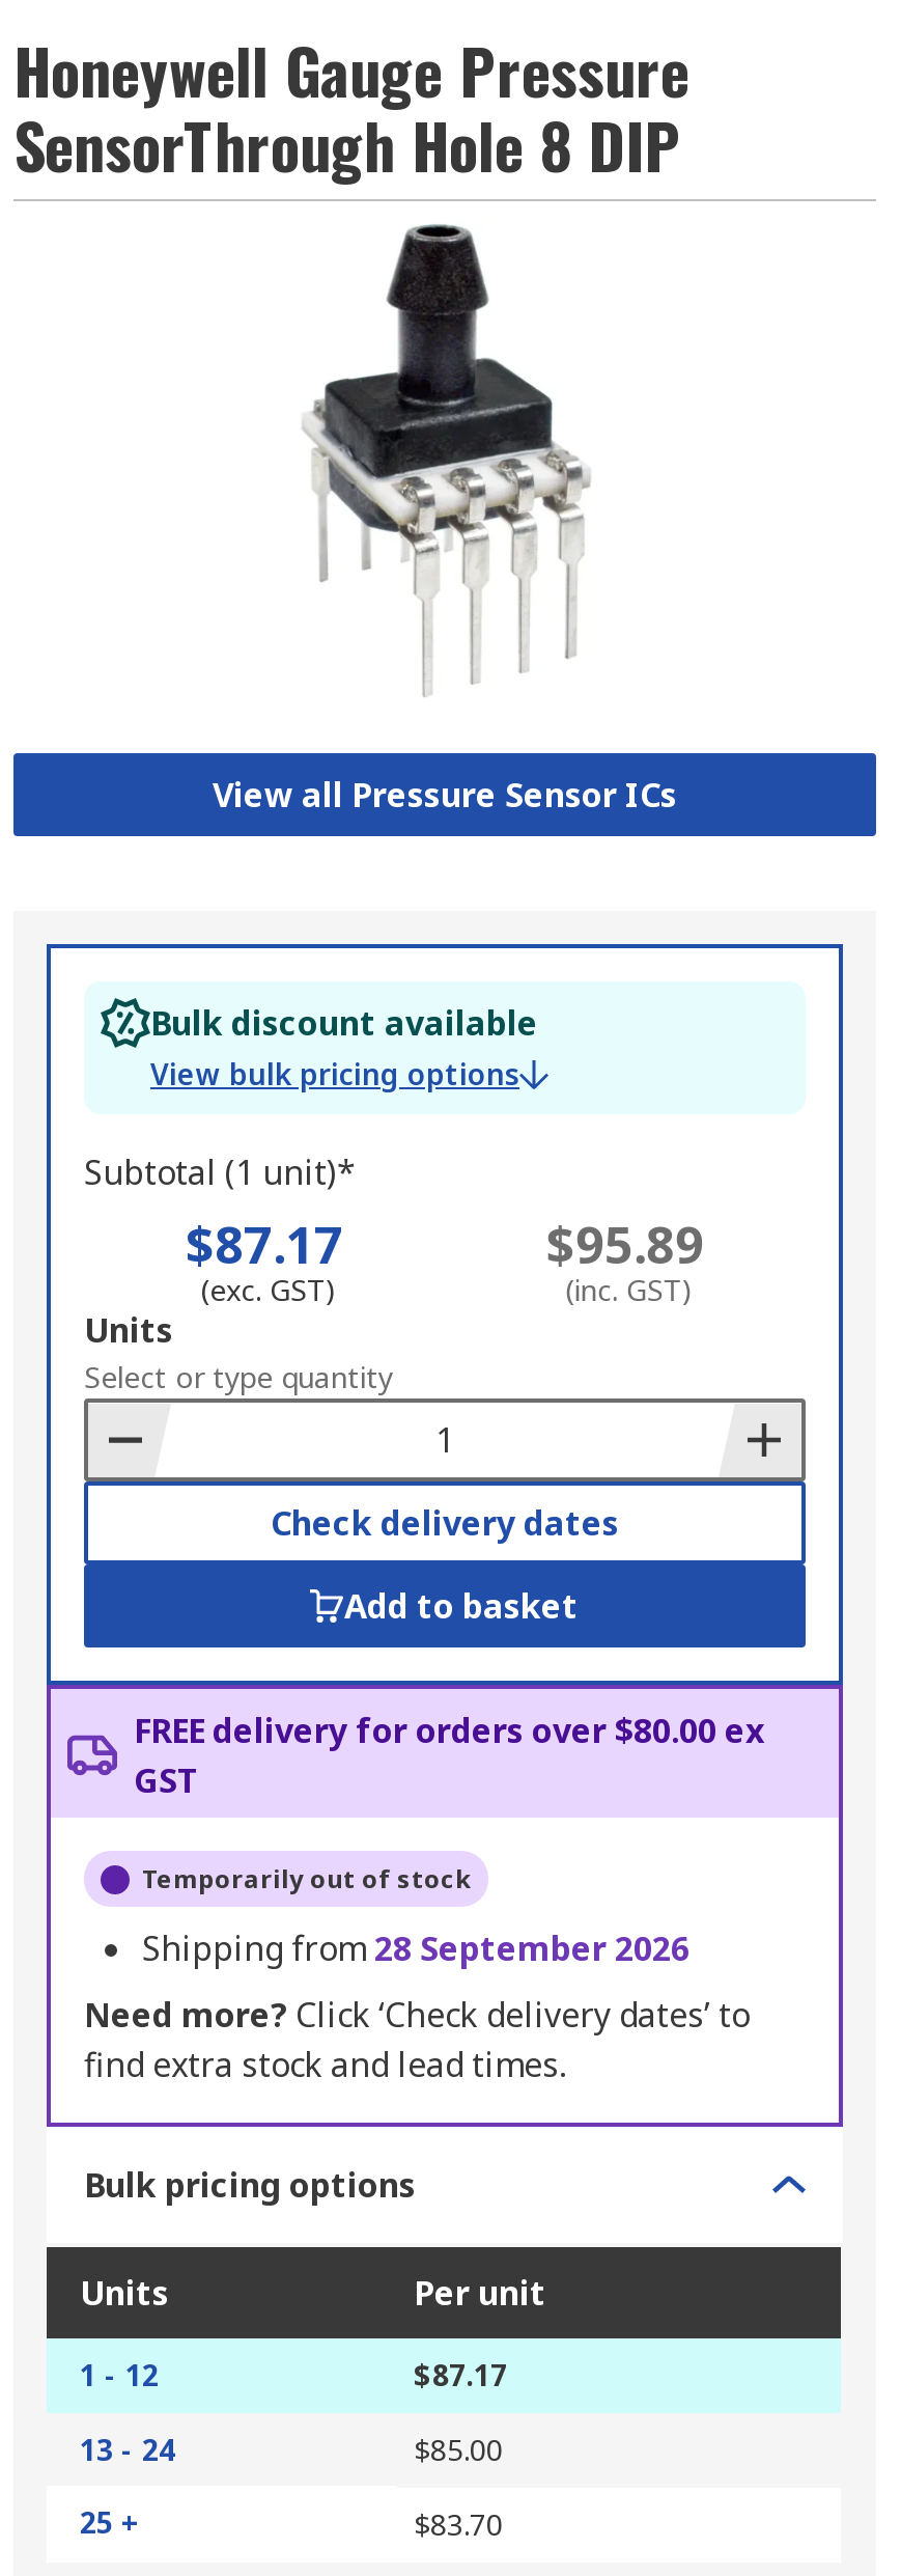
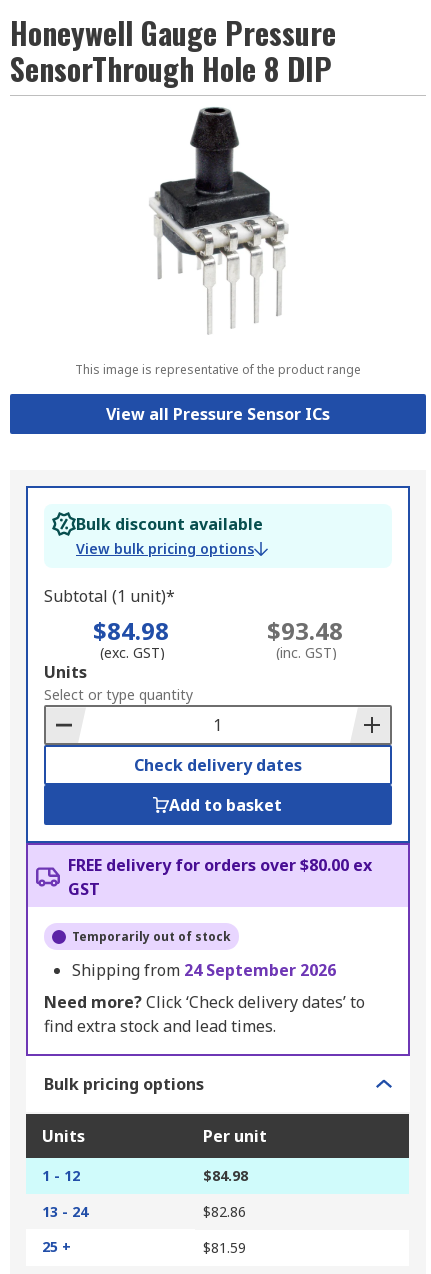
+ This image is representative of the product range

- $87.17
+ $84.98

- $95.89
+ $93.48

- Shipping from 28 September 2026
+ Shipping from 24 September 2026

- $87.17
+ $84.98

- $85.00
+ $82.86

- $83.70
+ $81.59
